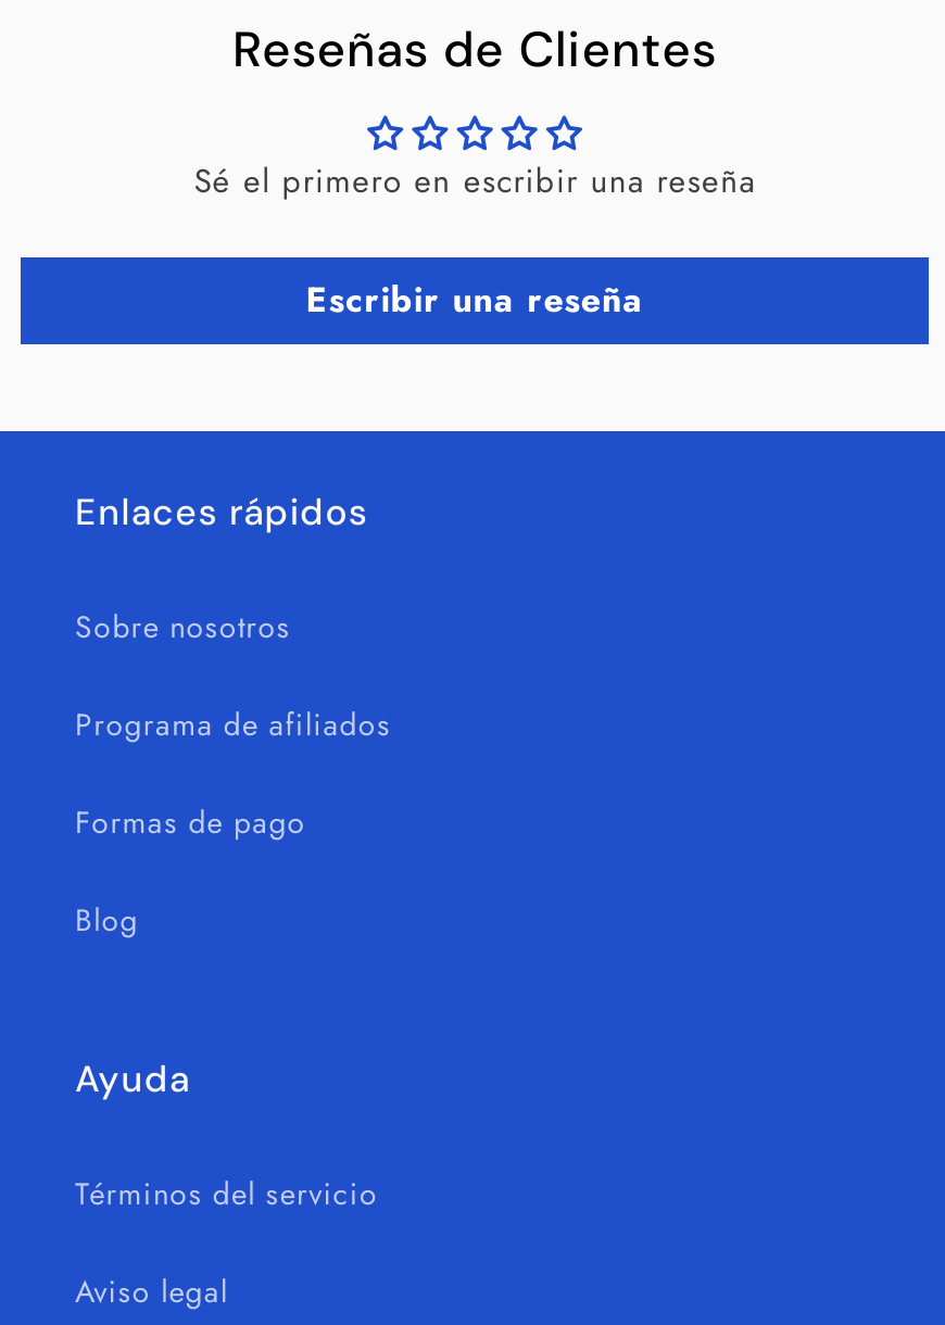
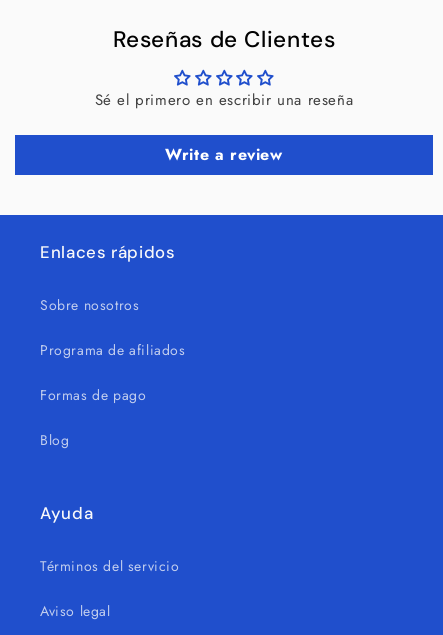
- Escribir una reseña
+ Write a review
